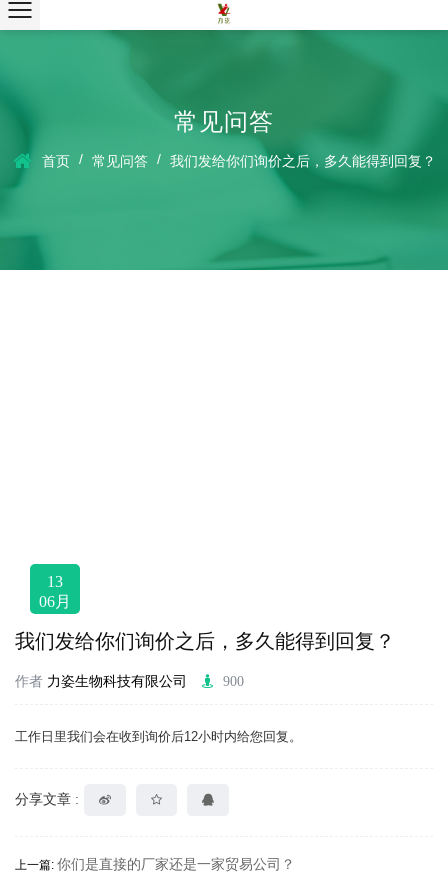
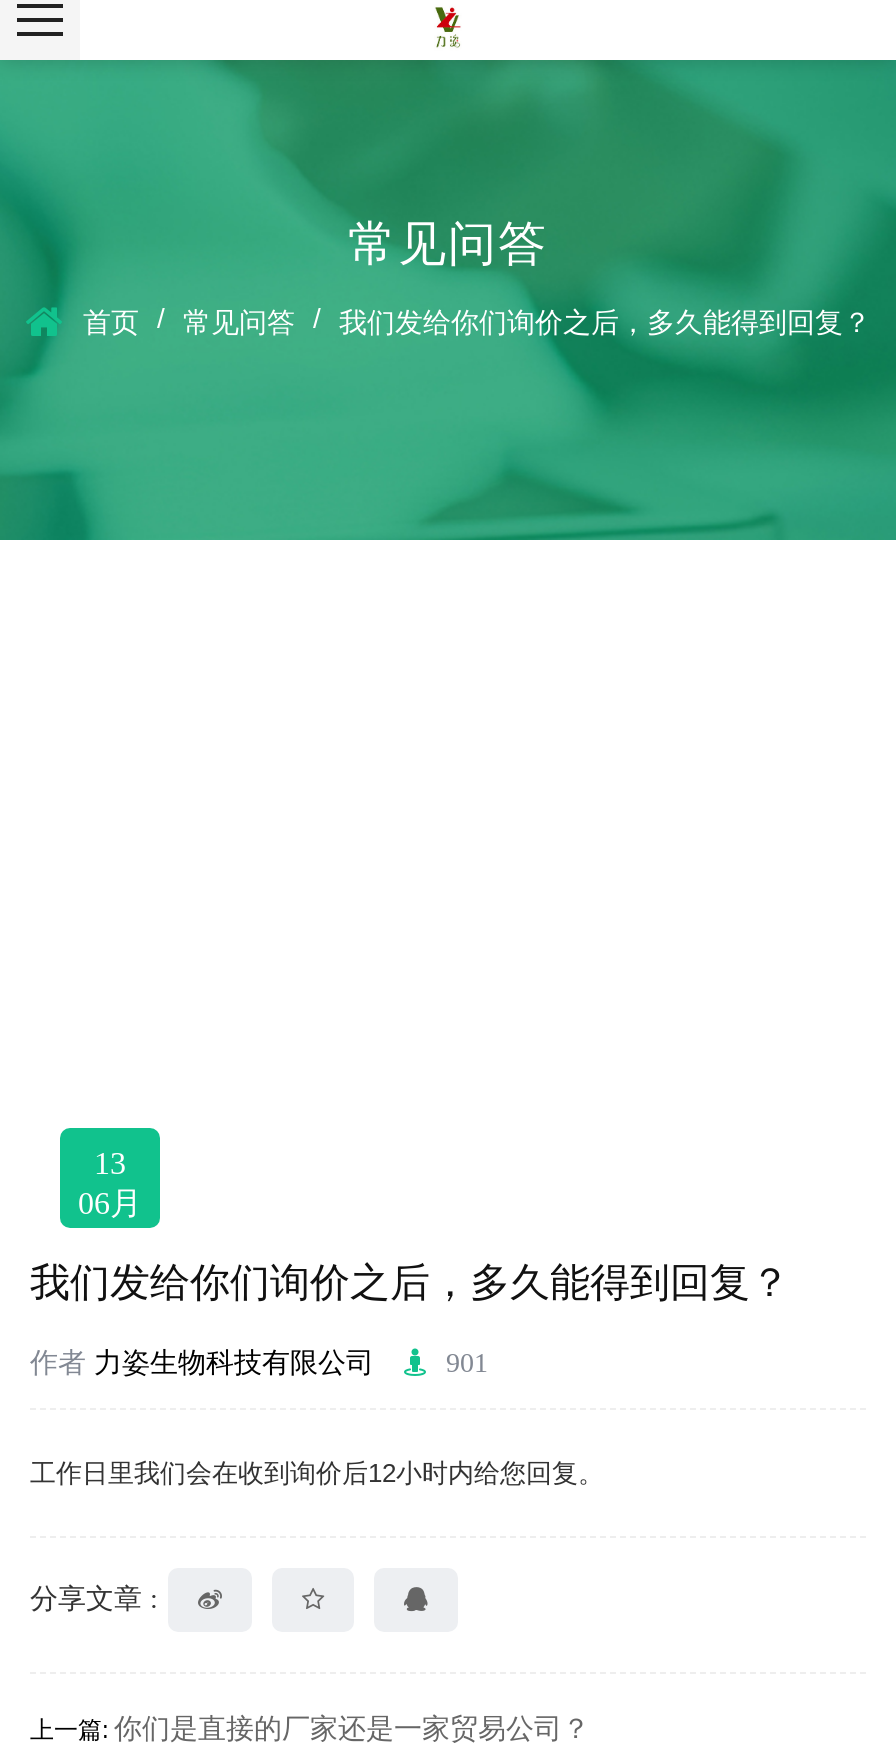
- 900
+ 901
